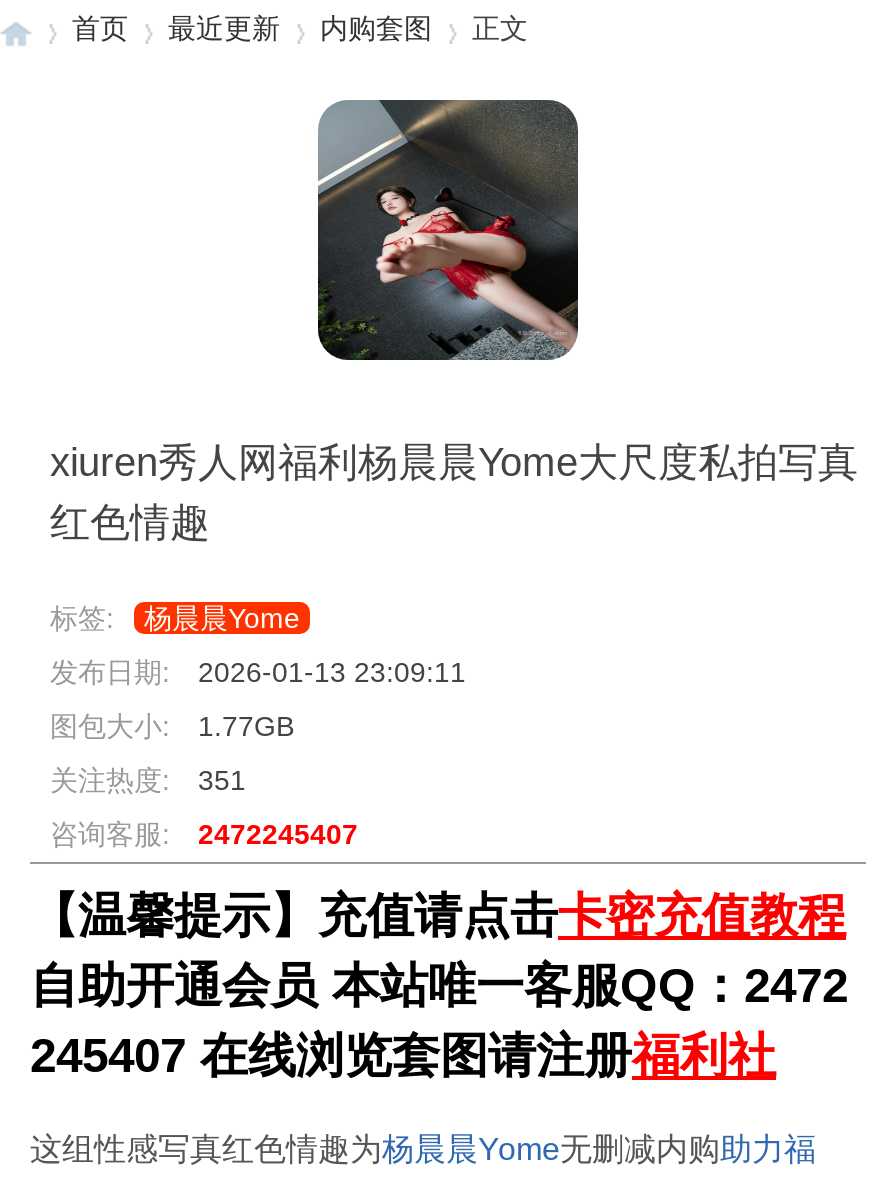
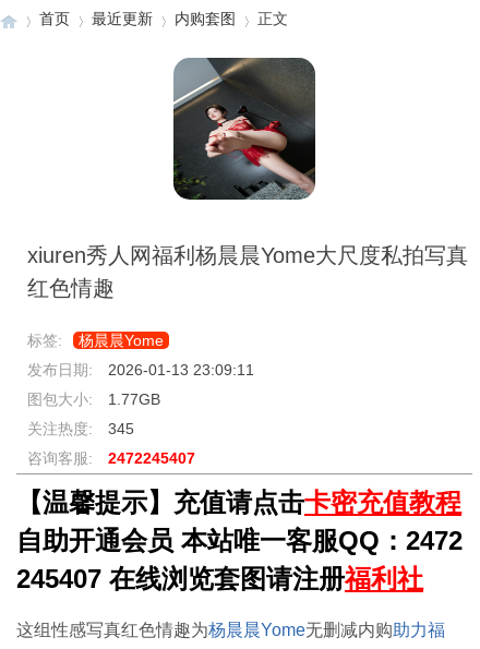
- 关注热度: 351
+ 关注热度: 345
